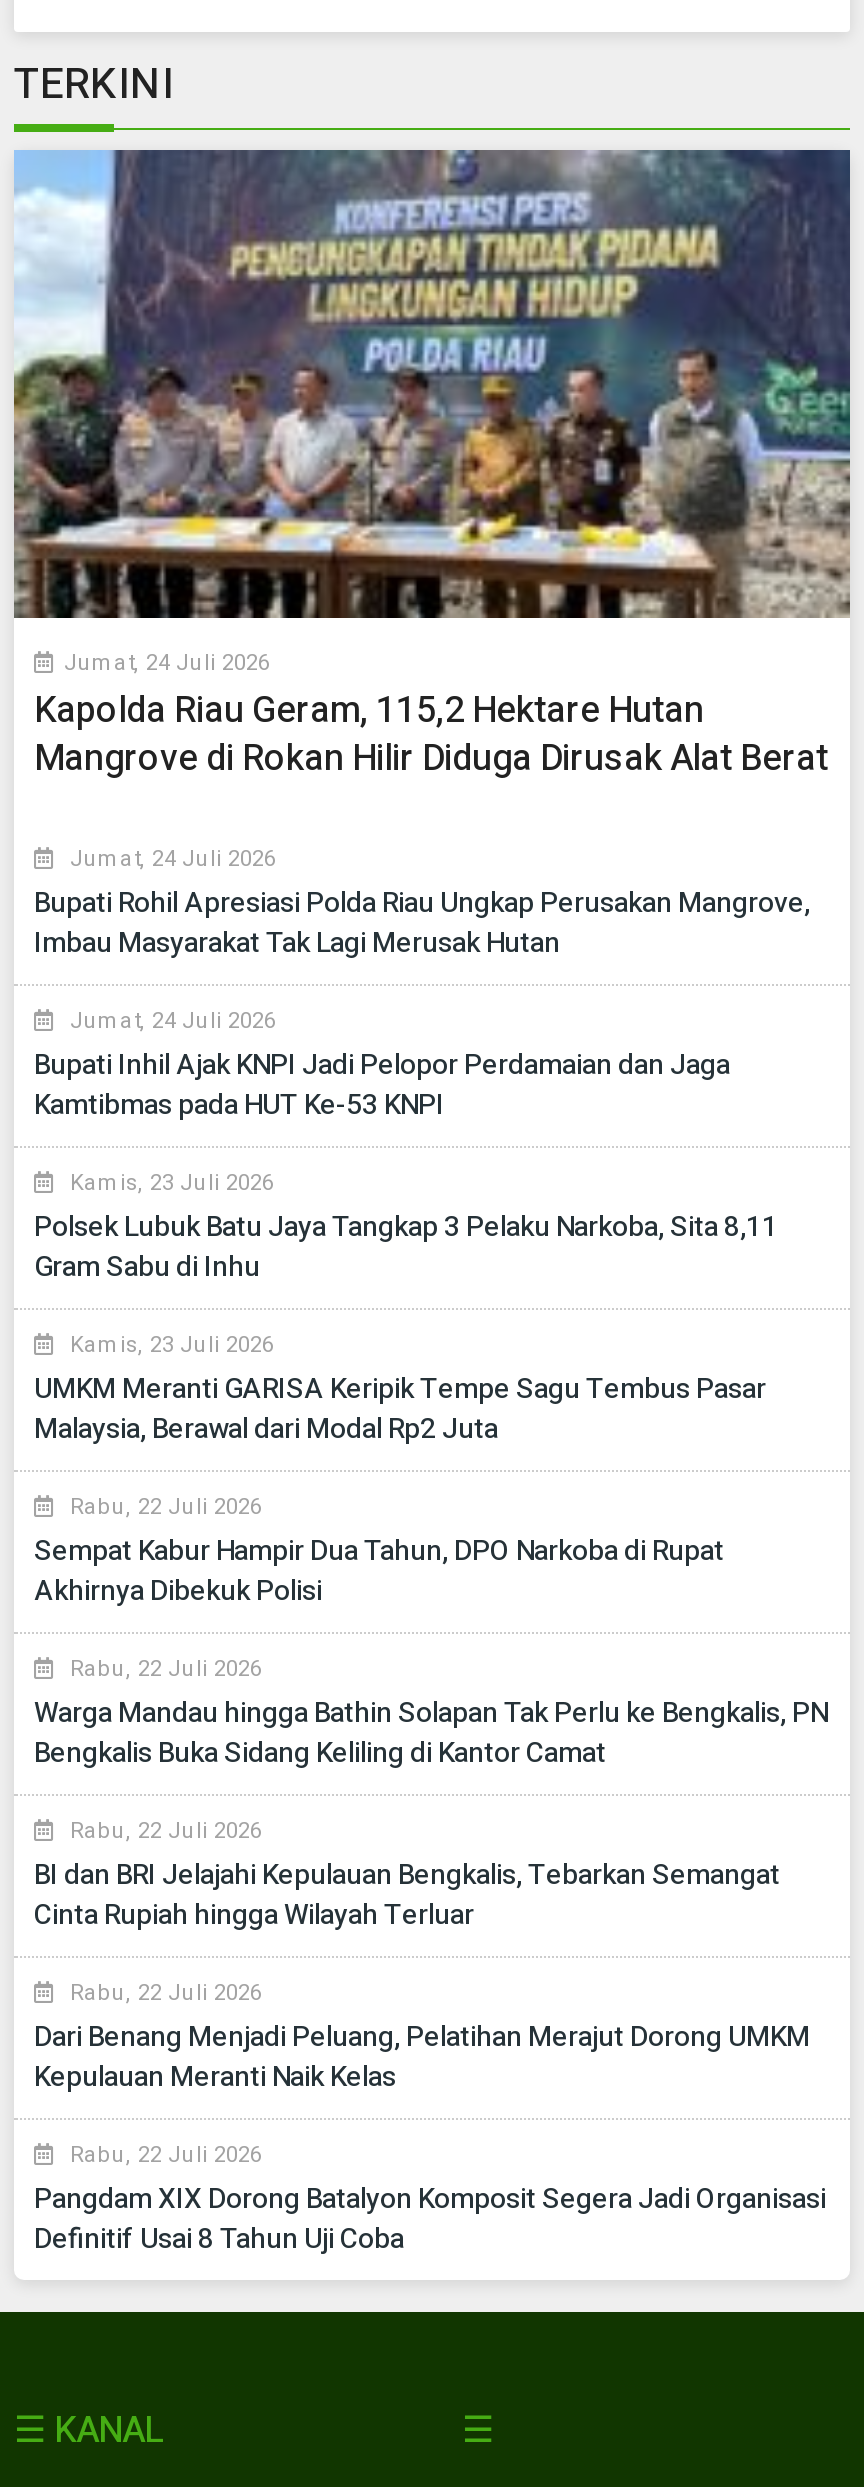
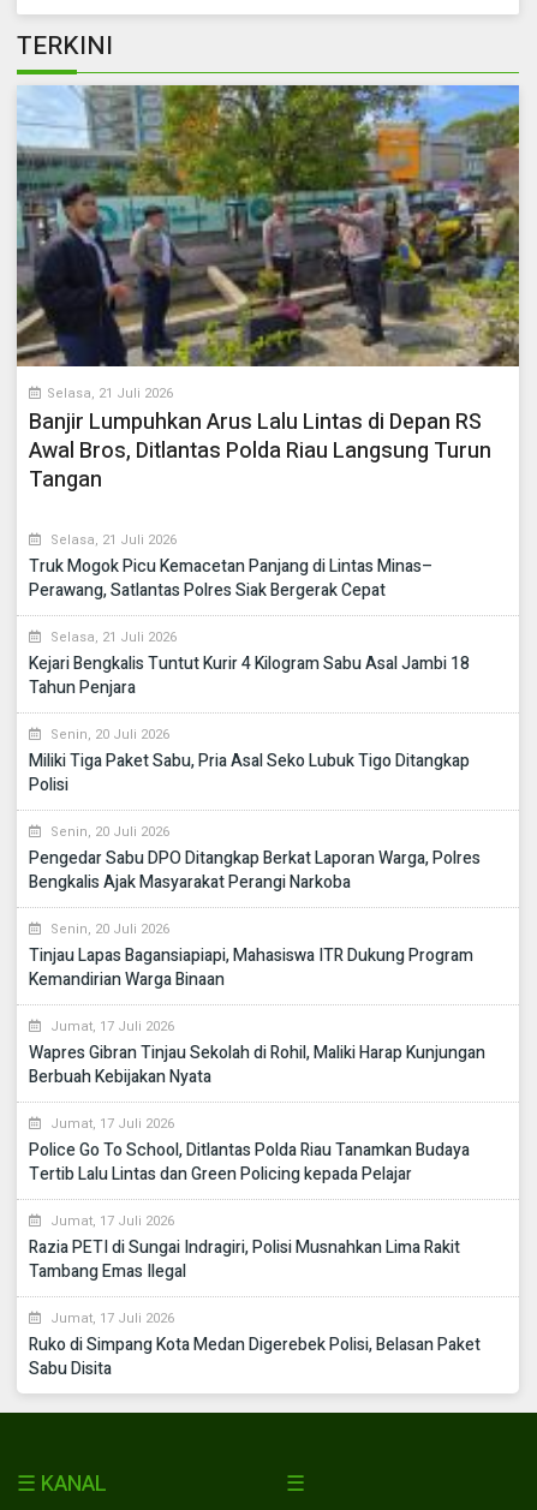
- [image]
- Jumat, 24 Juli 2026
- Kapolda Riau Geram, 115,2 Hektare Hutan
- Mangrove di Rokan Hilir Diduga Dirusak Alat Berat
+ [image]
+ Selasa, 21 Juli 2026
+ Banjir Lumpuhkan Arus Lalu Lintas di Depan RS
+ Awal Bros, Ditlantas Polda Riau Langsung Turun
+ Tangan

- Jumat, 24 Juli 2026
- Bupati Rohil Apresiasi Polda Riau Ungkap Perusakan Mangrove,
- Imbau Masyarakat Tak Lagi Merusak Hutan
+ Selasa, 21 Juli 2026
+ Truk Mogok Picu Kemacetan Panjang di Lintas Minas–
+ Perawang, Satlantas Polres Siak Bergerak Cepat

- Jumat, 24 Juli 2026
- Bupati Inhil Ajak KNPI Jadi Pelopor Perdamaian dan Jaga
- Kamtibmas pada HUT Ke-53 KNPI
+ Selasa, 21 Juli 2026
+ Kejari Bengkalis Tuntut Kurir 4 Kilogram Sabu Asal Jambi 18
+ Tahun Penjara

- Kamis, 23 Juli 2026
- Polsek Lubuk Batu Jaya Tangkap 3 Pelaku Narkoba, Sita 8,11
- Gram Sabu di Inhu
+ Senin, 20 Juli 2026
+ Miliki Tiga Paket Sabu, Pria Asal Seko Lubuk Tigo Ditangkap
+ Polisi

- Kamis, 23 Juli 2026
- UMKM Meranti GARISA Keripik Tempe Sagu Tembus Pasar
- Malaysia, Berawal dari Modal Rp2 Juta
+ Senin, 20 Juli 2026
+ Pengedar Sabu DPO Ditangkap Berkat Laporan Warga, Polres
+ Bengkalis Ajak Masyarakat Perangi Narkoba

- Rabu, 22 Juli 2026
- Sempat Kabur Hampir Dua Tahun, DPO Narkoba di Rupat
- Akhirnya Dibekuk Polisi
+ Senin, 20 Juli 2026
+ Tinjau Lapas Bagansiapiapi, Mahasiswa ITR Dukung Program
+ Kemandirian Warga Binaan

- Rabu, 22 Juli 2026
- Warga Mandau hingga Bathin Solapan Tak Perlu ke Bengkalis, PN
- Bengkalis Buka Sidang Keliling di Kantor Camat
+ Jumat, 17 Juli 2026
+ Wapres Gibran Tinjau Sekolah di Rohil, Maliki Harap Kunjungan
+ Berbuah Kebijakan Nyata

- Rabu, 22 Juli 2026
- BI dan BRI Jelajahi Kepulauan Bengkalis, Tebarkan Semangat
- Cinta Rupiah hingga Wilayah Terluar
+ Jumat, 17 Juli 2026
+ Police Go To School, Ditlantas Polda Riau Tanamkan Budaya
+ Tertib Lalu Lintas dan Green Policing kepada Pelajar

- Rabu, 22 Juli 2026
- Dari Benang Menjadi Peluang, Pelatihan Merajut Dorong UMKM
- Kepulauan Meranti Naik Kelas
+ Jumat, 17 Juli 2026
+ Razia PETI di Sungai Indragiri, Polisi Musnahkan Lima Rakit
+ Tambang Emas Ilegal

- Rabu, 22 Juli 2026
- Pangdam XIX Dorong Batalyon Komposit Segera Jadi Organisasi
- Definitif Usai 8 Tahun Uji Coba
+ Jumat, 17 Juli 2026
+ Ruko di Simpang Kota Medan Digerebek Polisi, Belasan Paket
+ Sabu Disita
